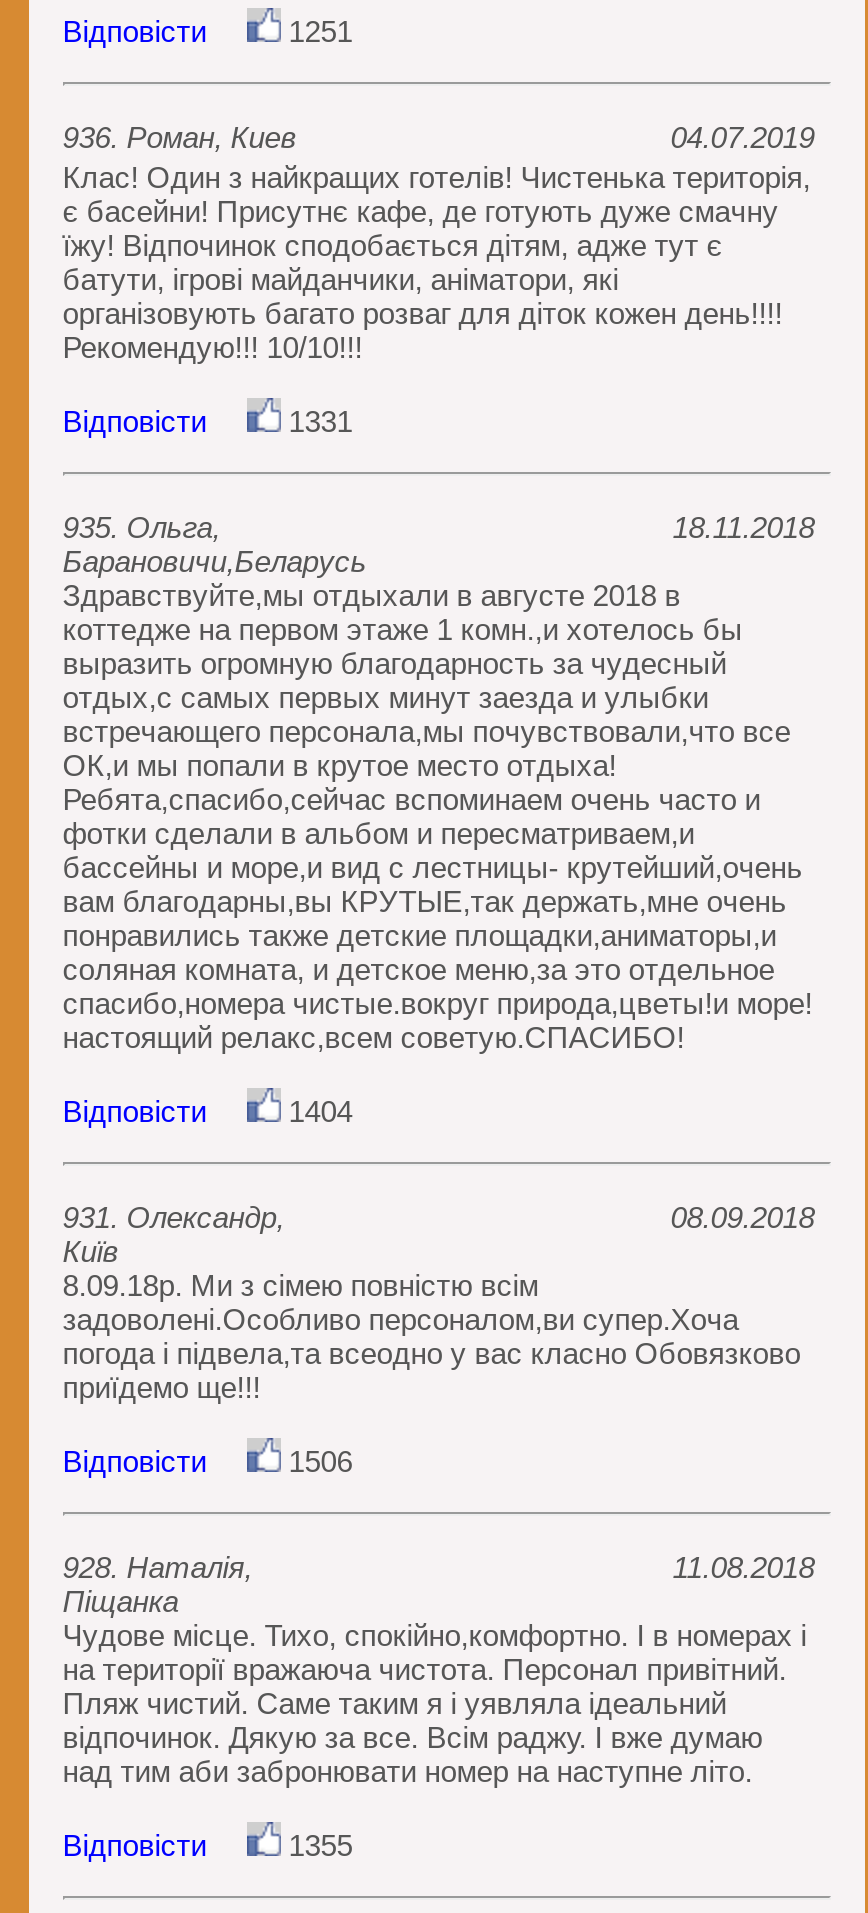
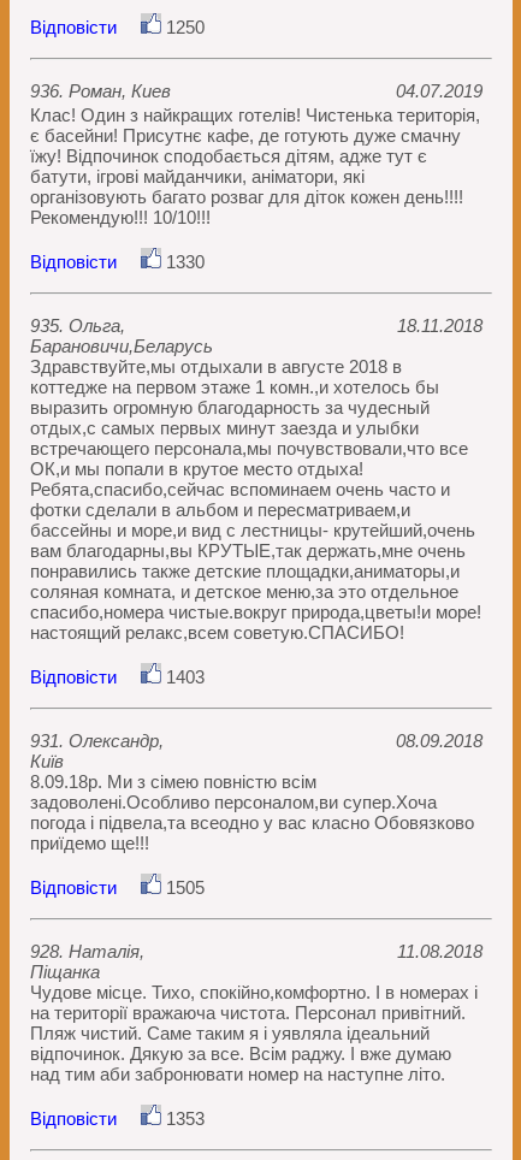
- 1251
+ 1250

- 1331
+ 1330

- 1404
+ 1403

- 1506
+ 1505

- 1355
+ 1353
